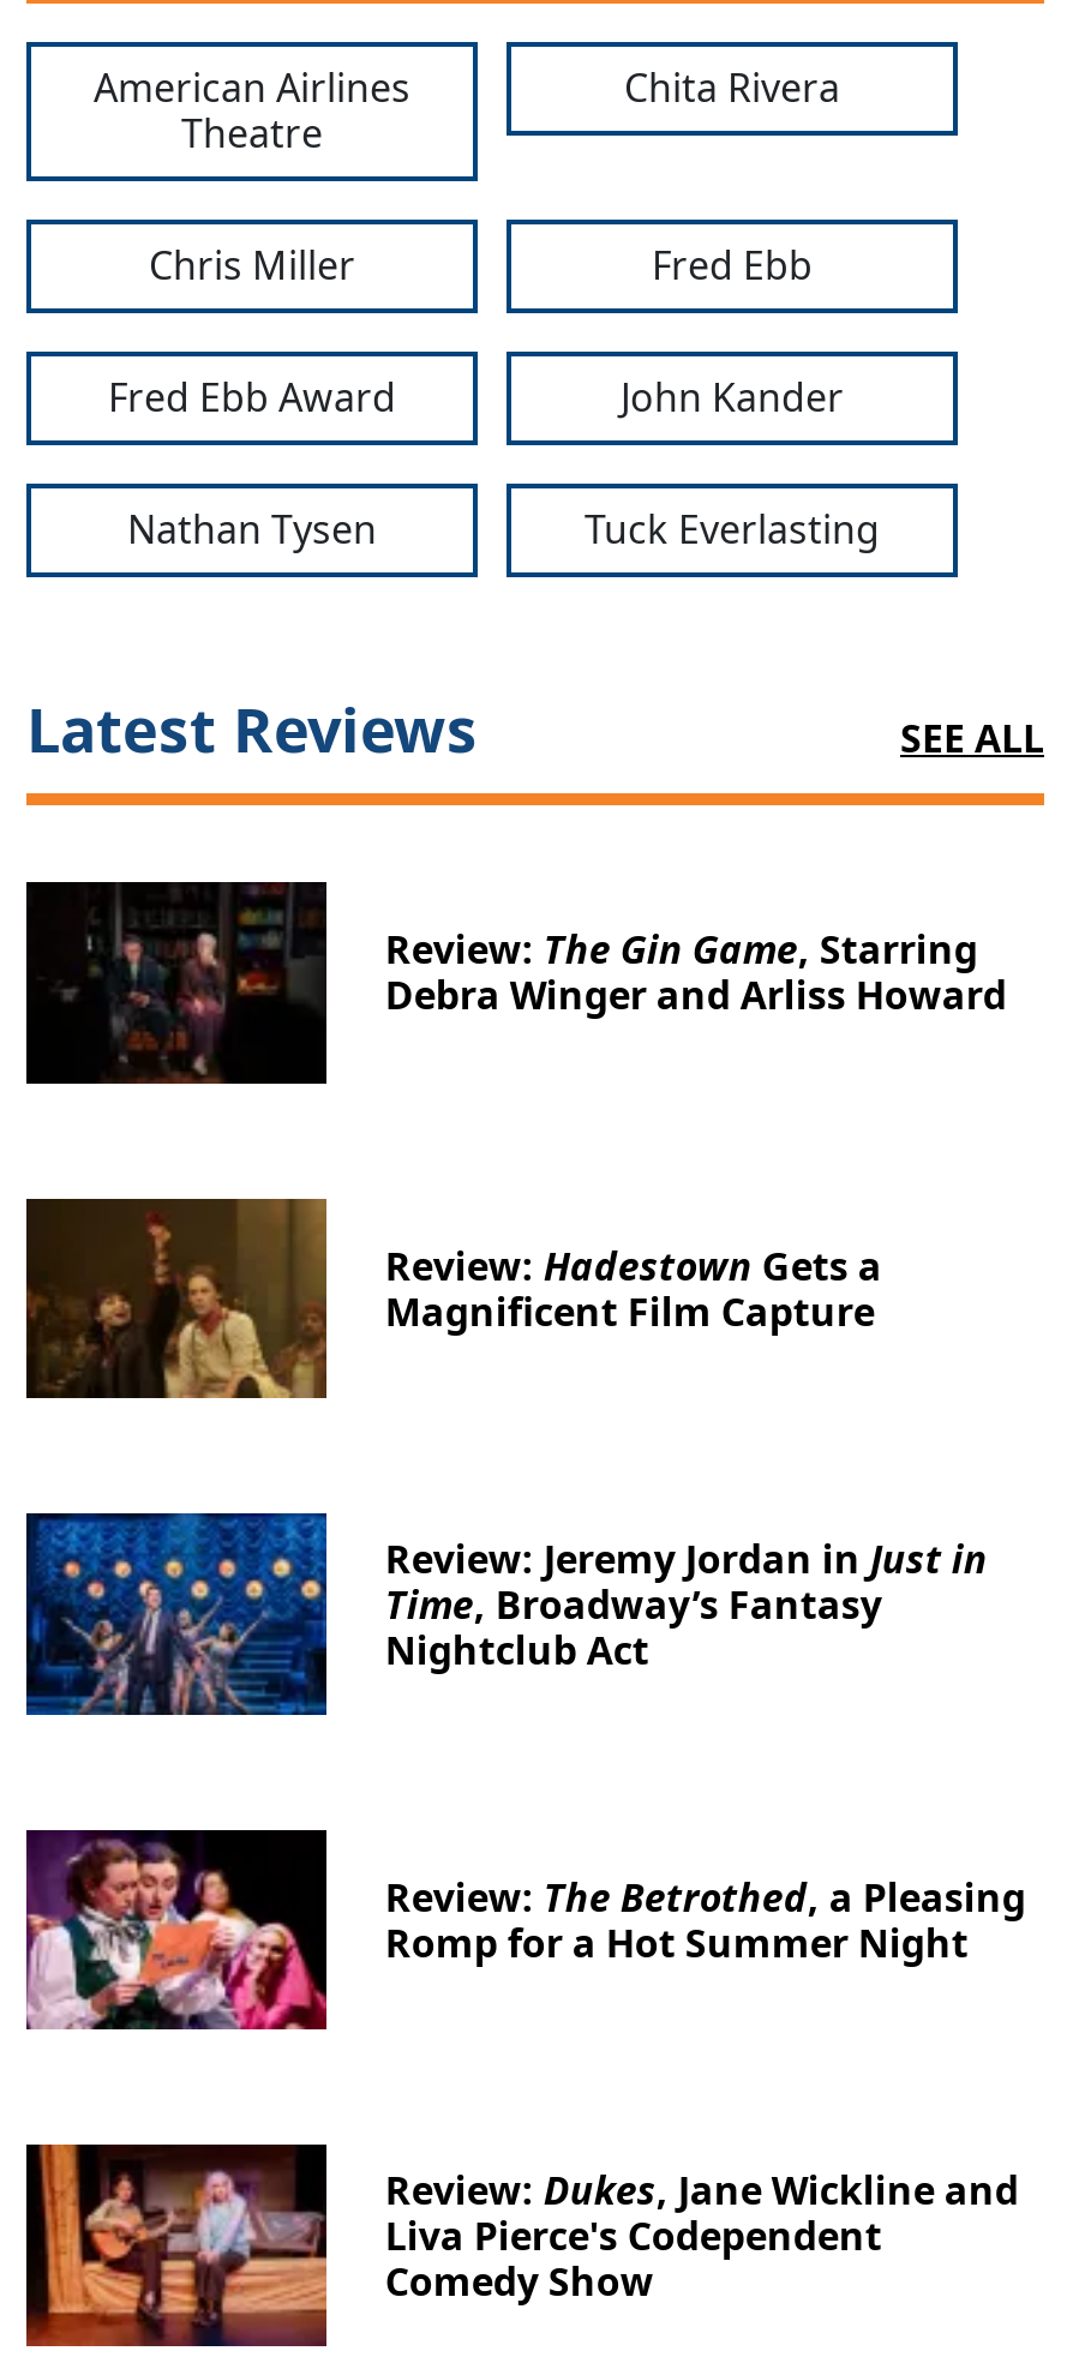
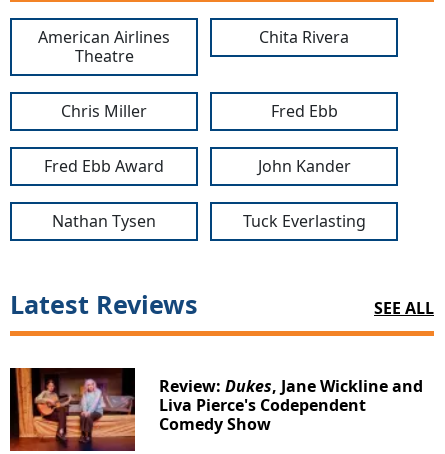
- [image]
- Review: The Gin Game, Starring
- Debra Winger and Arliss Howard

- [image]
- Review: Hadestown Gets a
- Magnificent Film Capture

- [image]
- Review: Jeremy Jordan in Just in
- Time, Broadway’s Fantasy
- Nightclub Act

- [image]
- Review: The Betrothed, a Pleasing
- Romp for a Hot Summer Night
